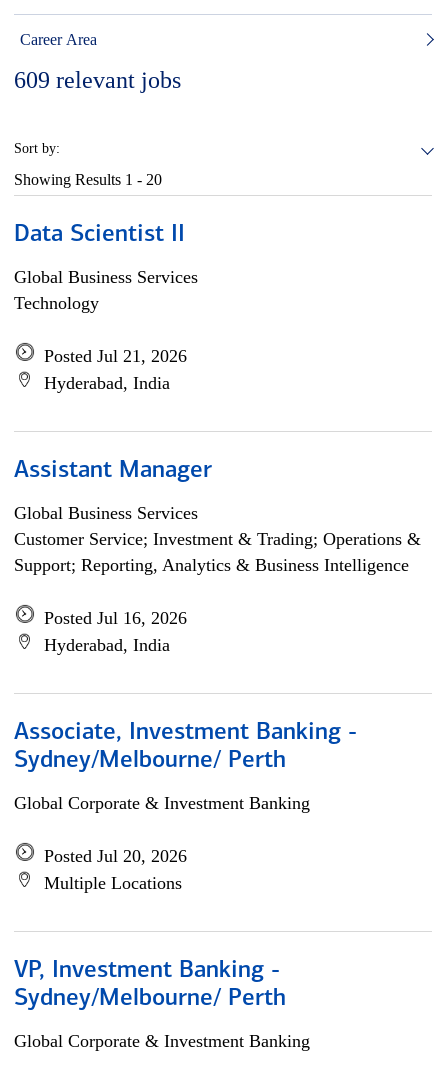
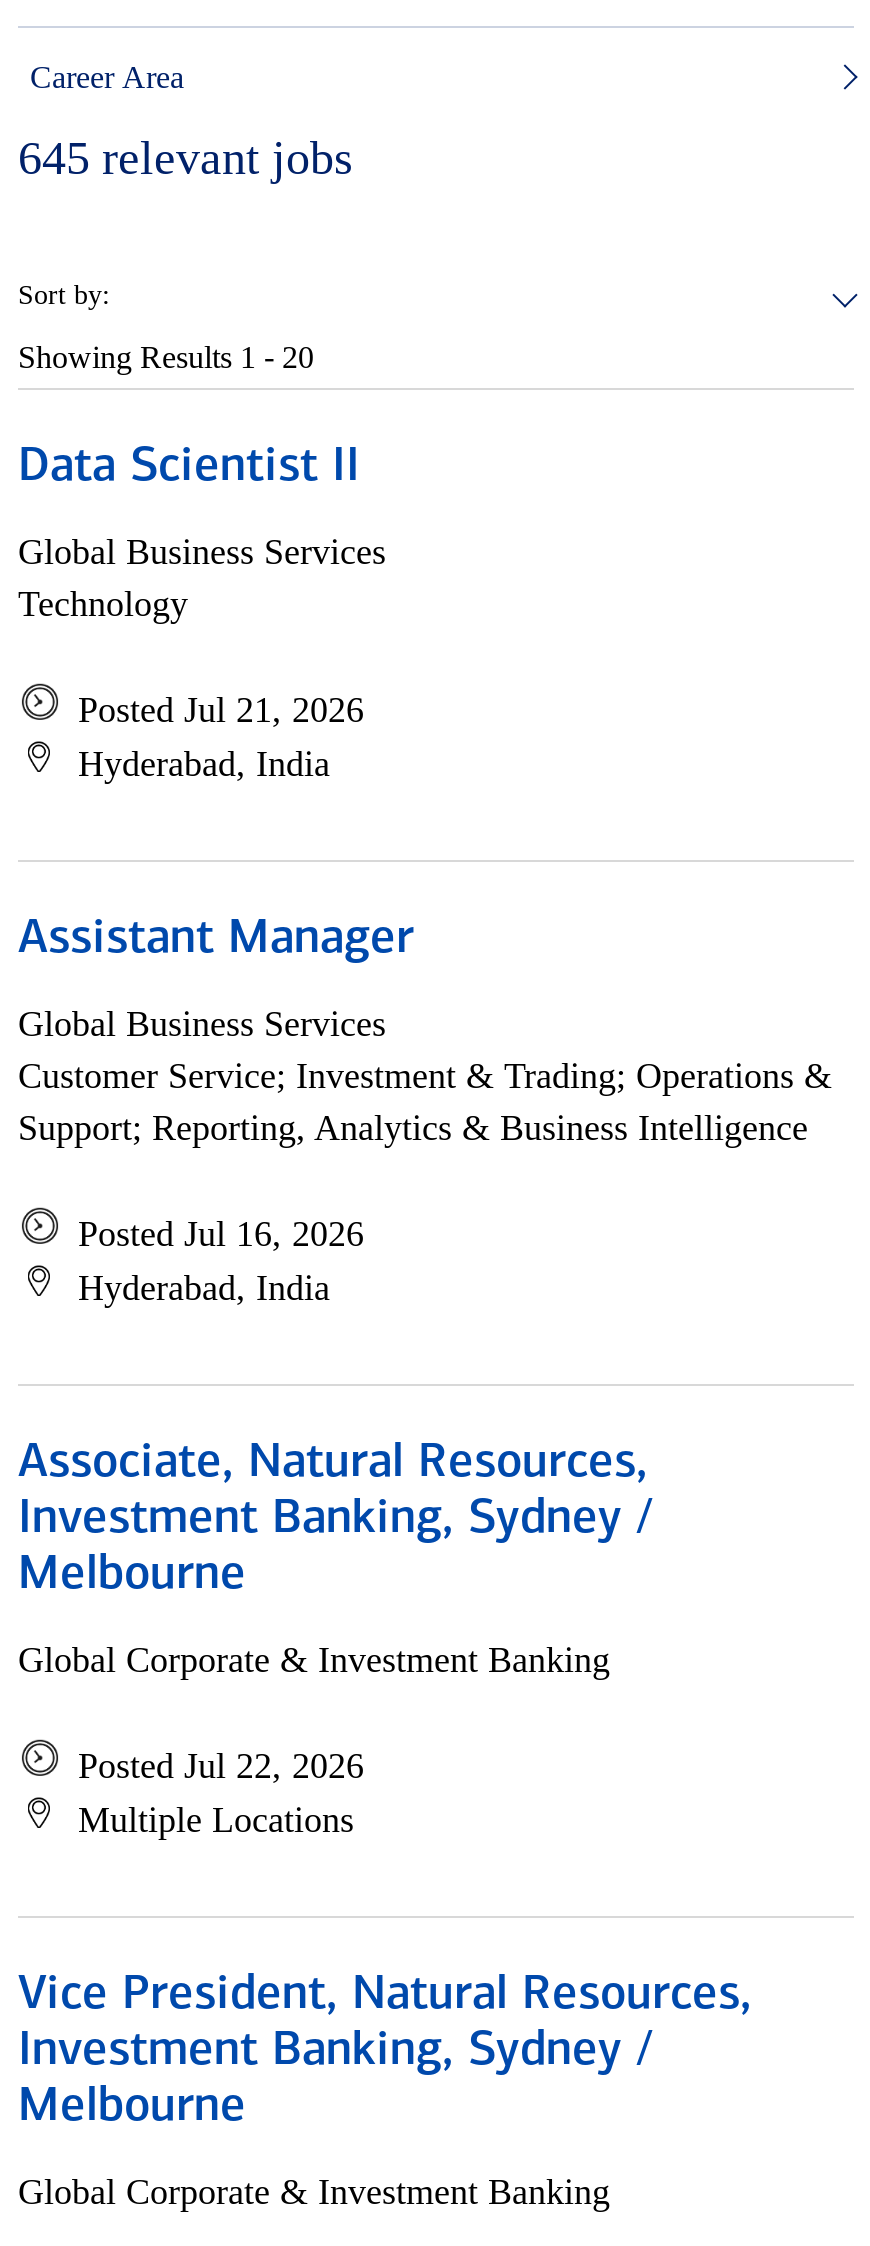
- 609 relevant jobs
+ 645 relevant jobs

- Associate, Investment Banking -
- Sydney/Melbourne/ Perth
+ Associate, Natural Resources,
+ Investment Banking, Sydney /
+ Melbourne

- Posted Jul 20, 2026
+ Posted Jul 22, 2026

- VP, Investment Banking -
- Sydney/Melbourne/ Perth
+ Vice President, Natural Resources,
+ Investment Banking, Sydney /
+ Melbourne
